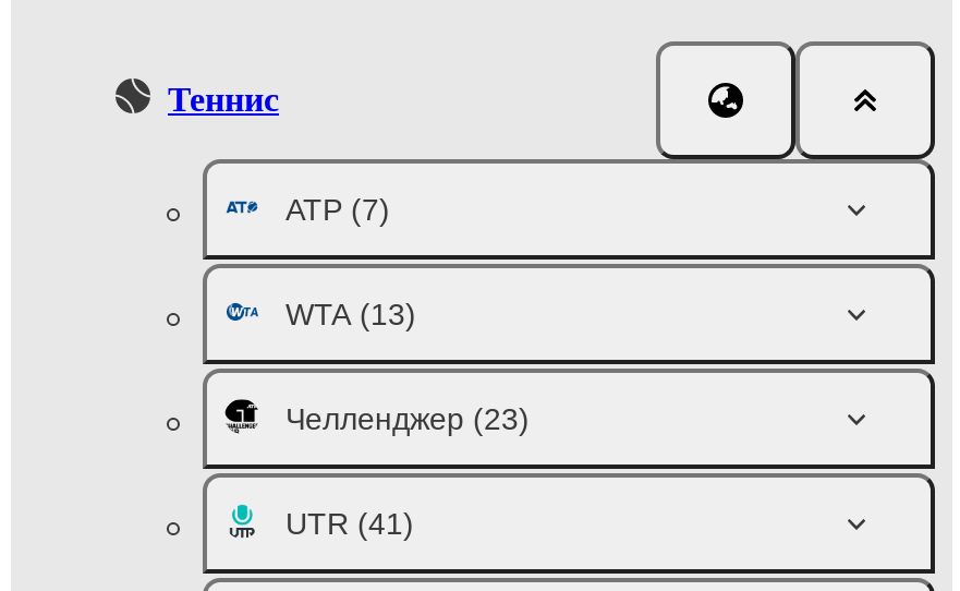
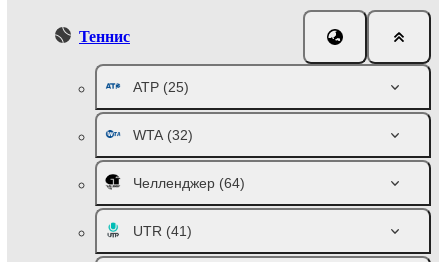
- ATP (7)
+ ATP (25)

- WTA (13)
+ WTA (32)

- Челленджер (23)
+ Челленджер (64)
